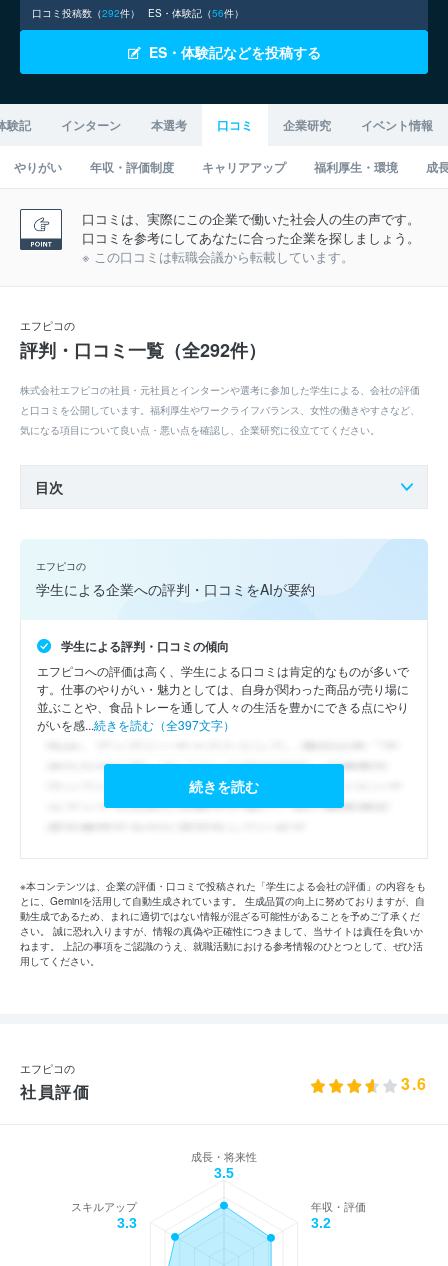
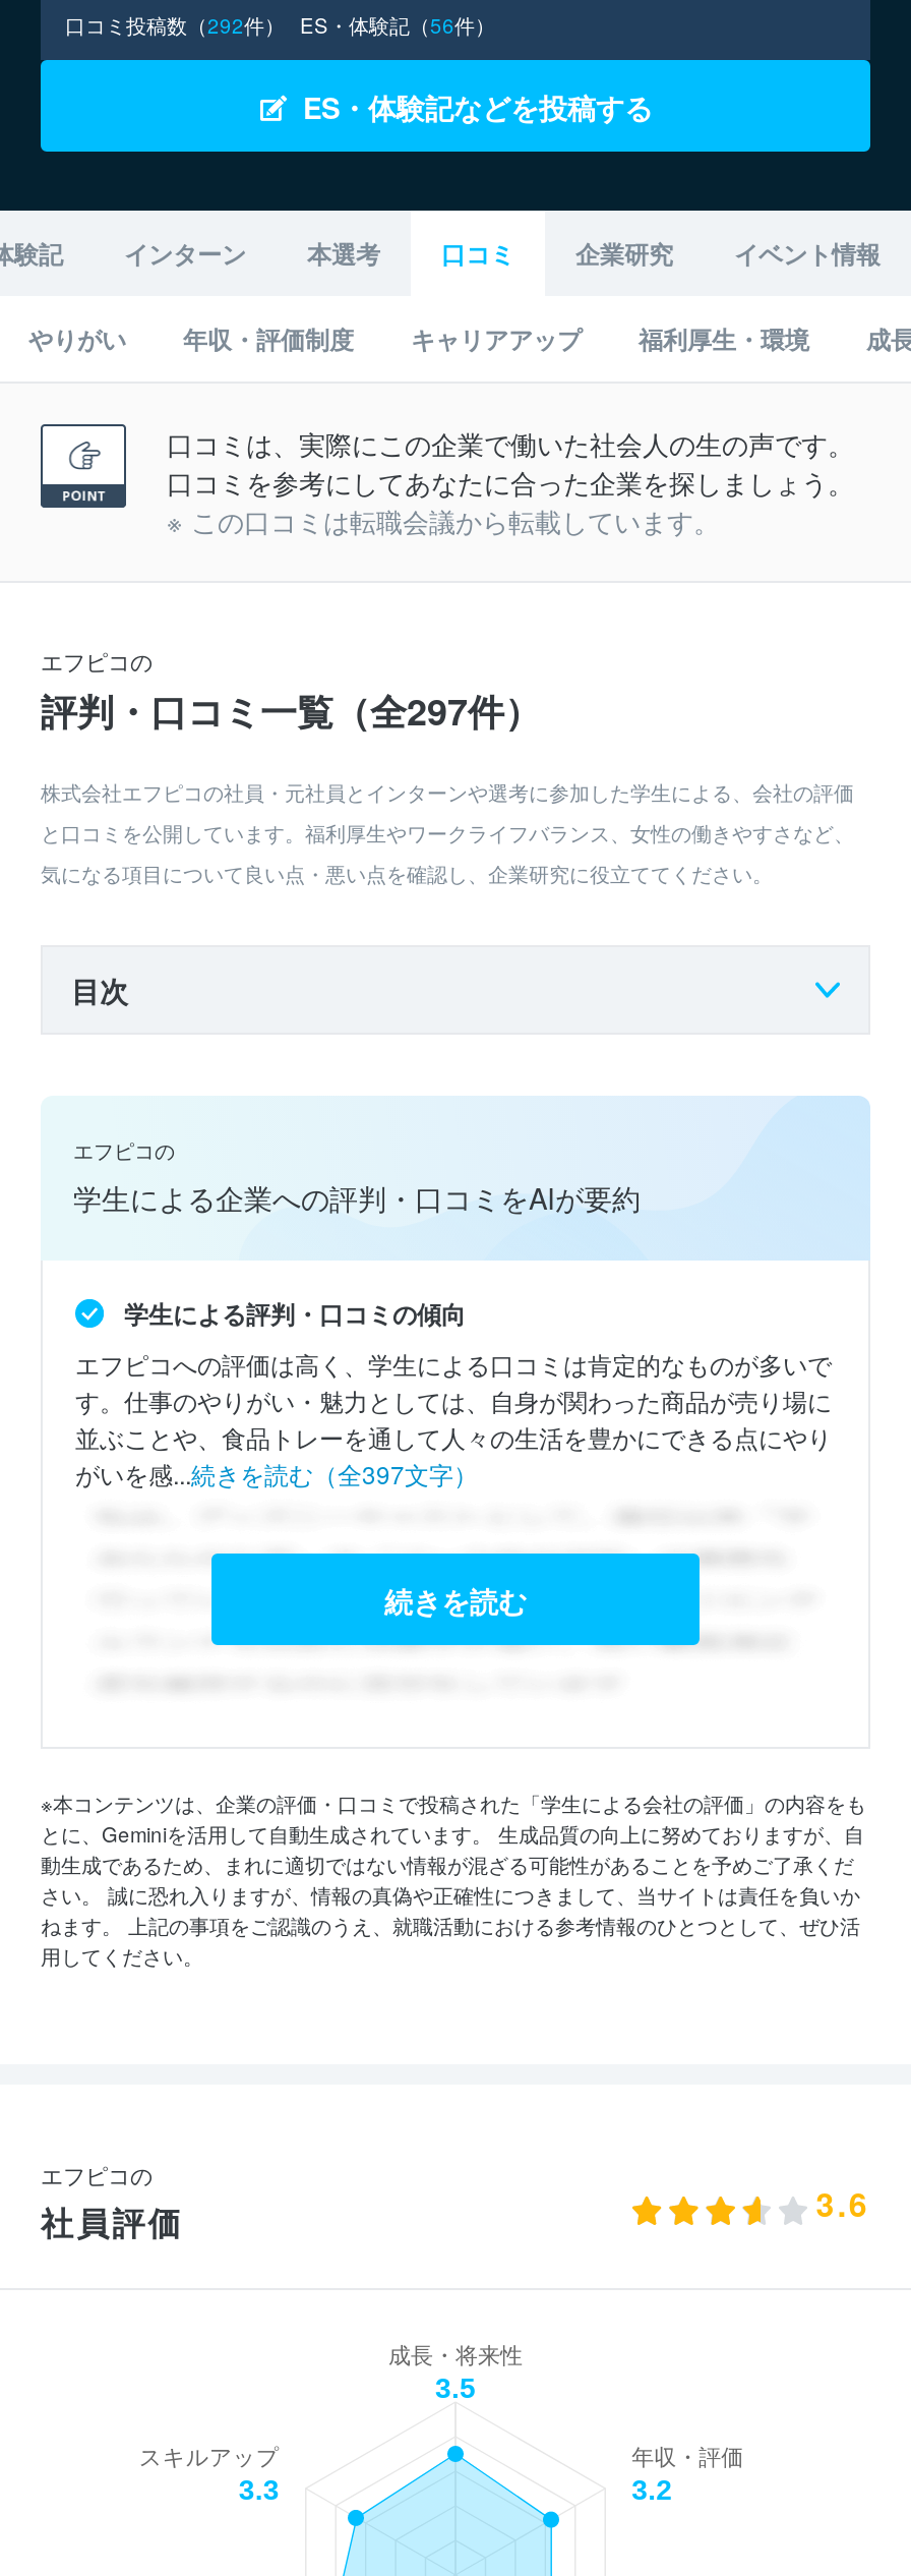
- 評判・口コミ一覧（全292件）
+ 評判・口コミ一覧（全297件）
